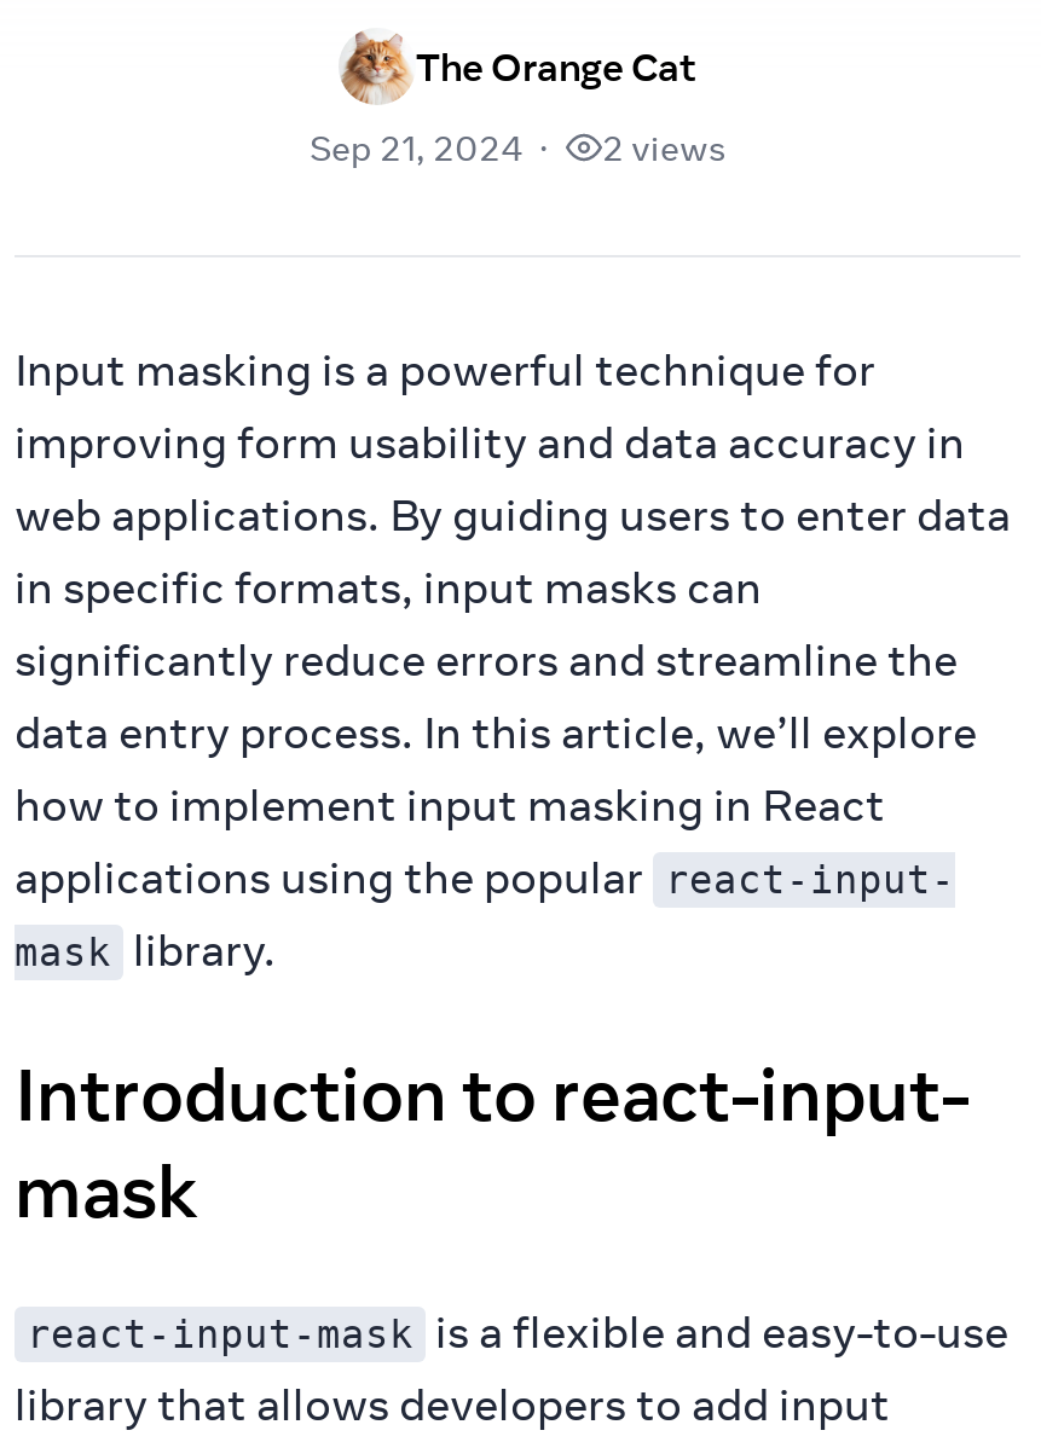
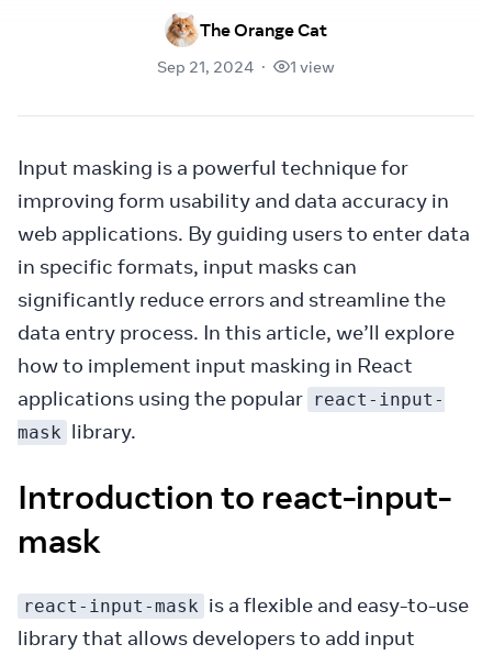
- Sep 21, 2024 · 2 views
+ Sep 21, 2024 · 1 view
